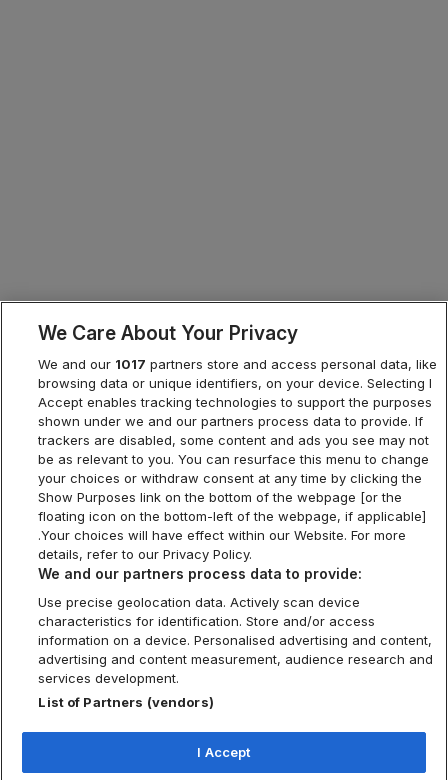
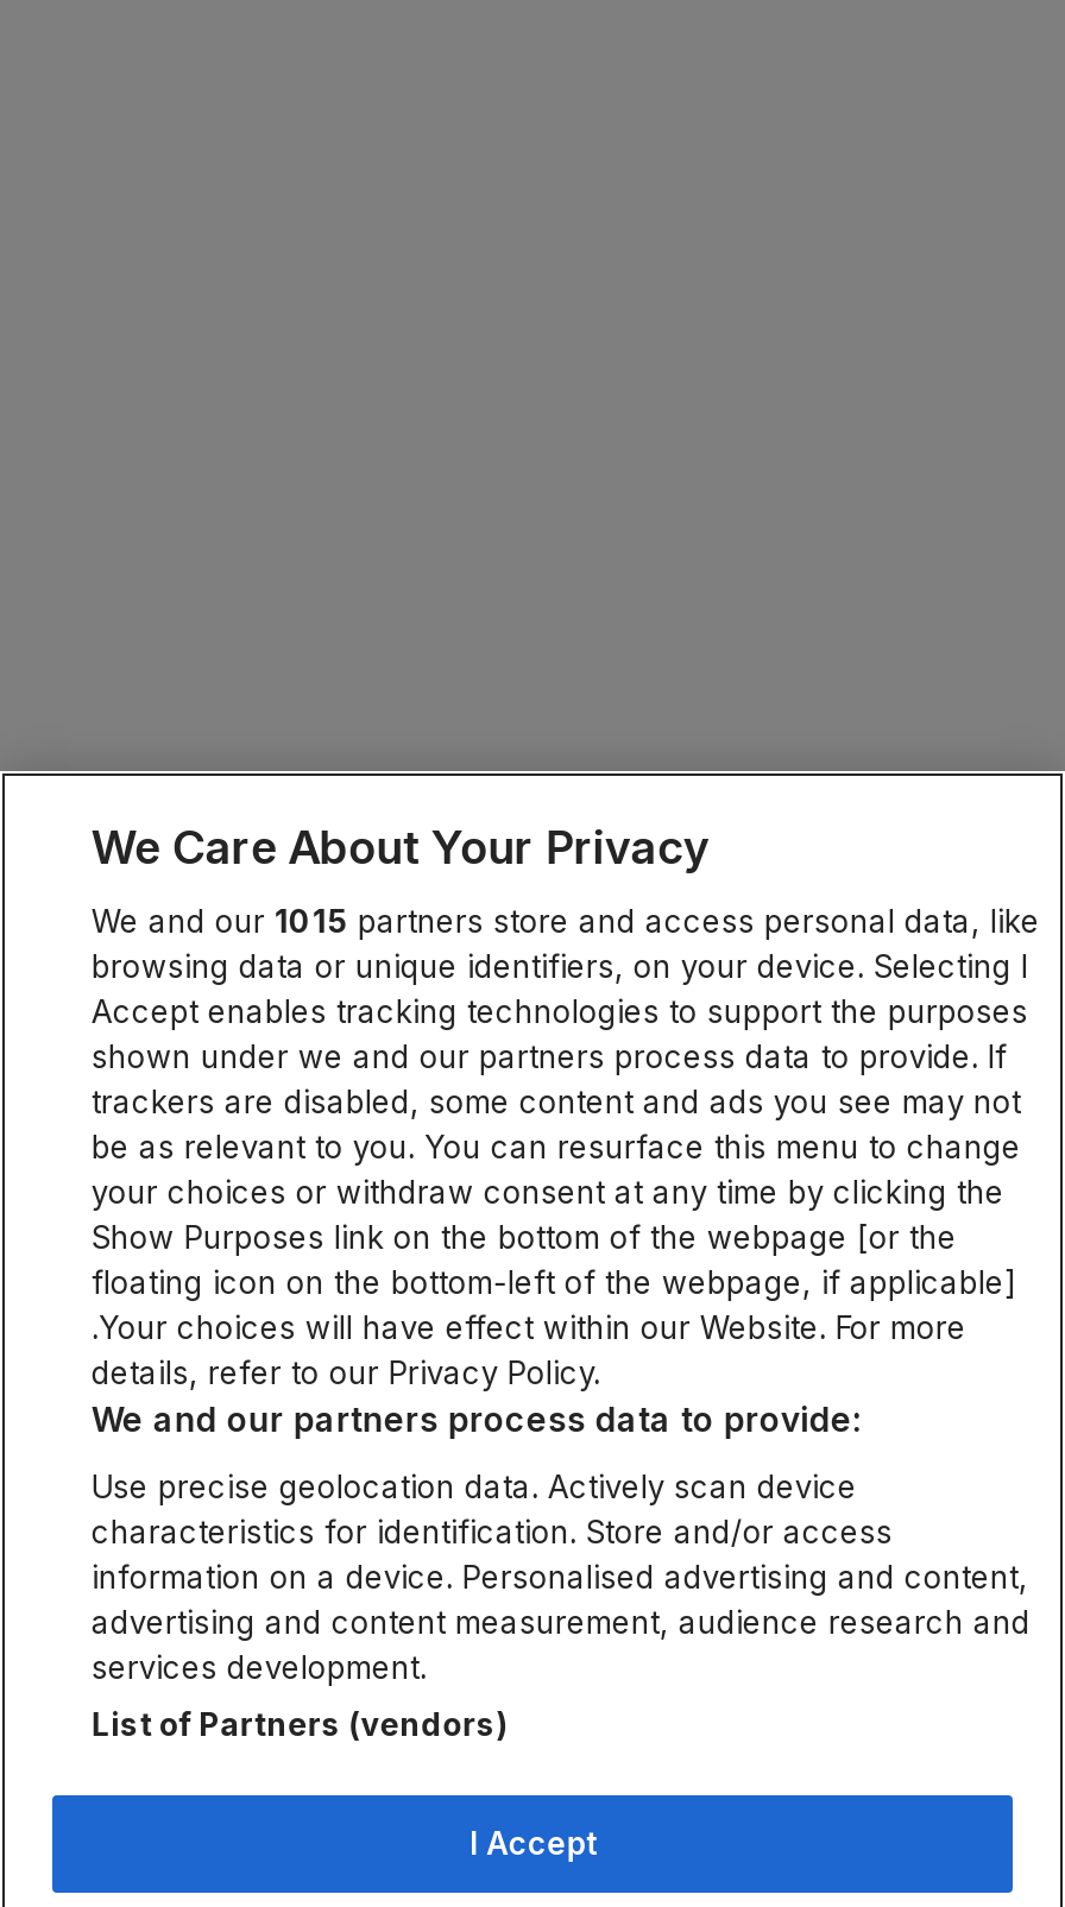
- We and our 1017 partners store and access personal data, like
+ We and our 1015 partners store and access personal data, like
